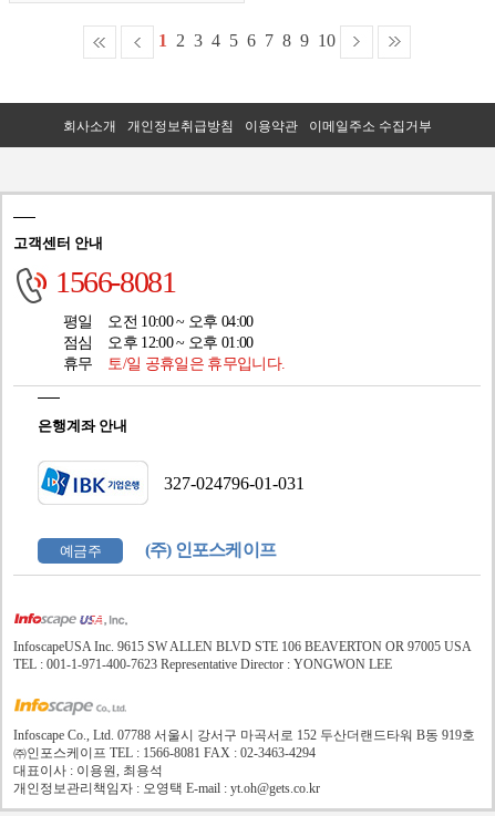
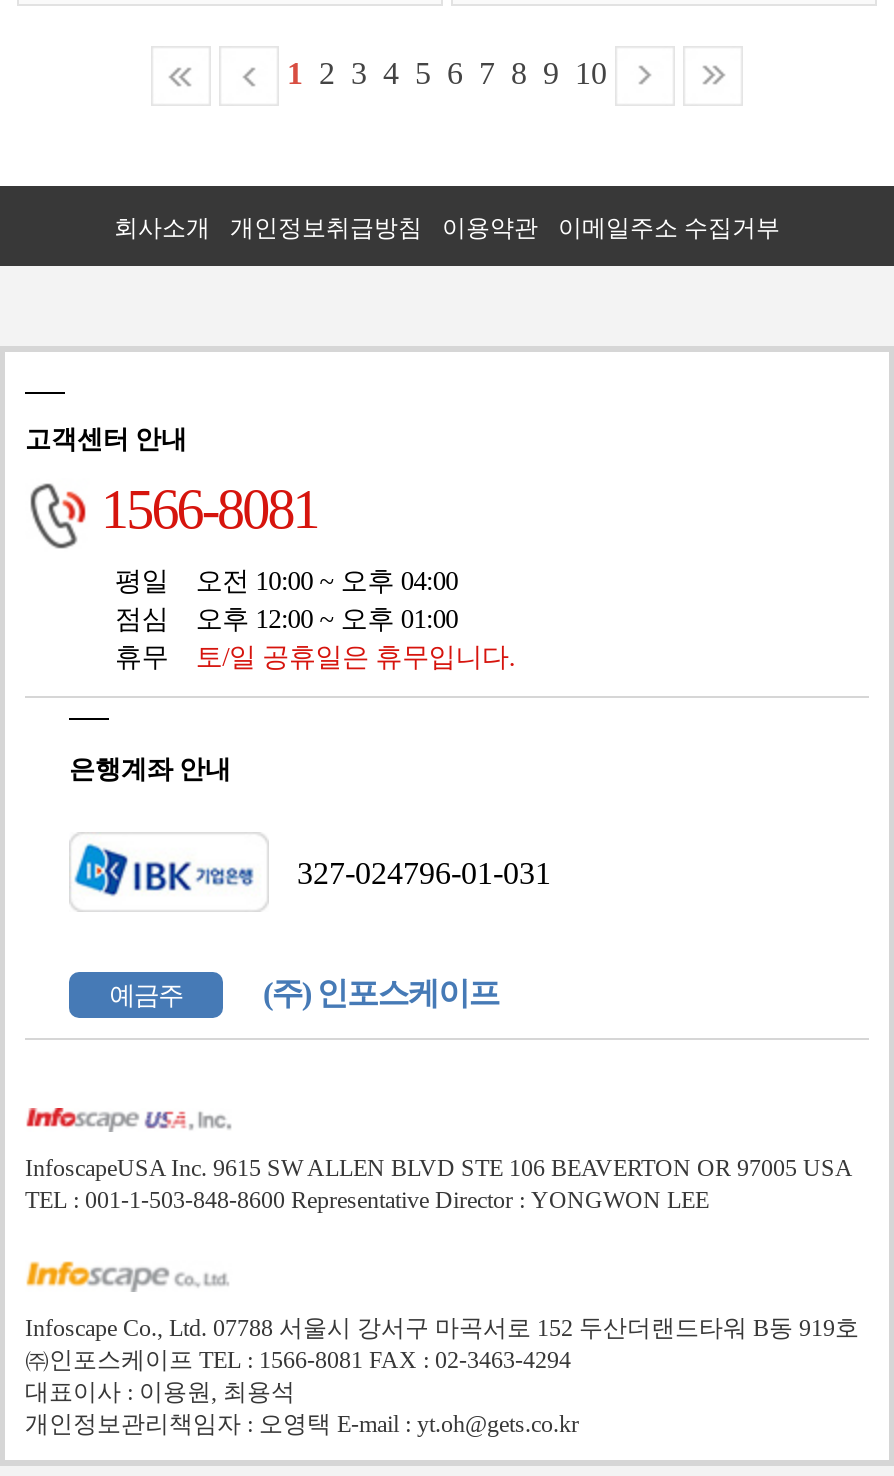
- TEL : 001-1-971-400-7623 Representative Director : YONGWON LEE
+ TEL : 001-1-503-848-8600 Representative Director : YONGWON LEE
